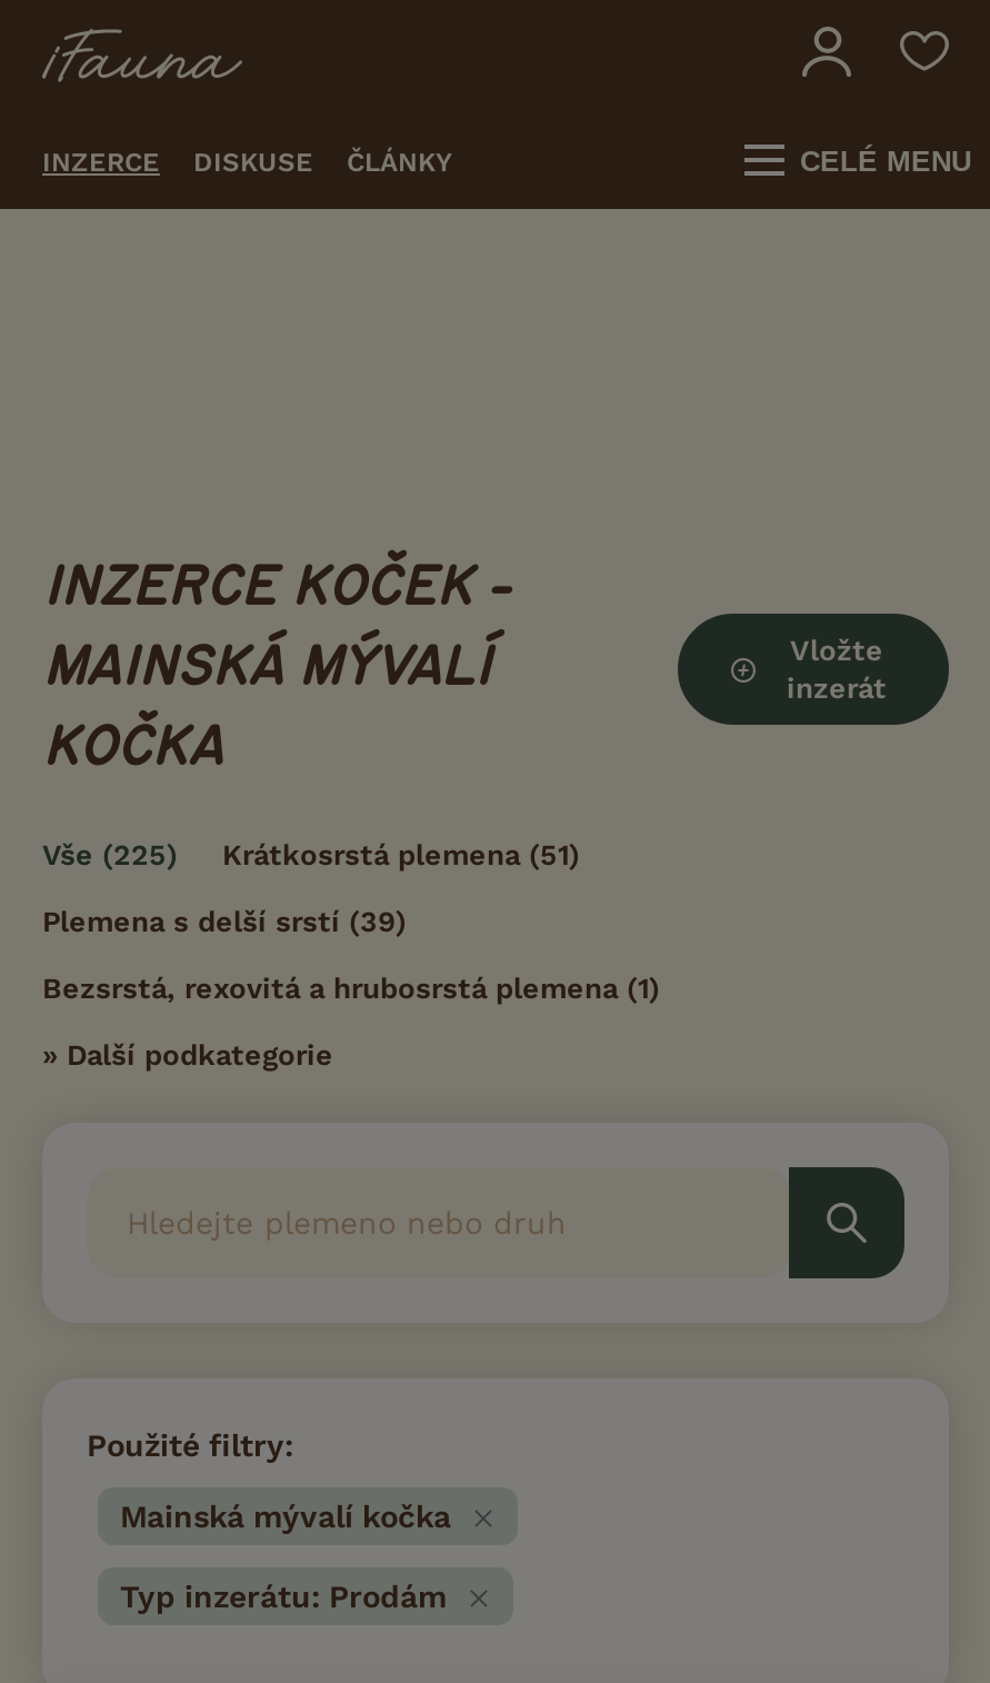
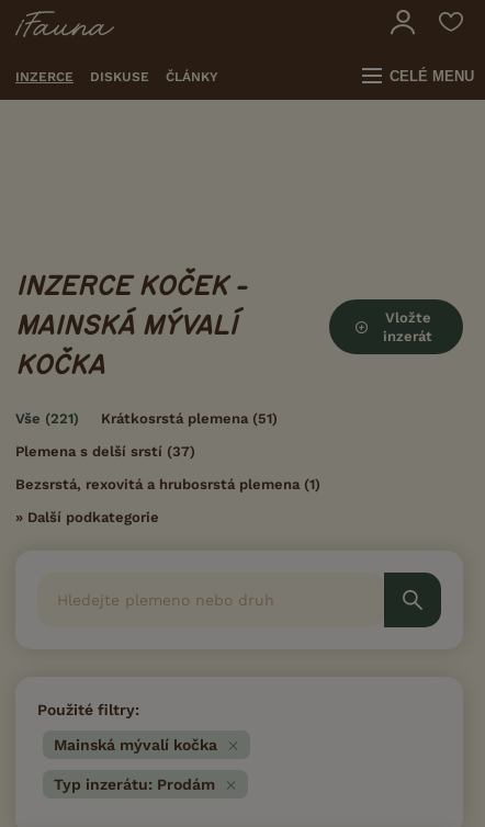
- Vše (225) Krátkosrstá plemena (51)
+ Vše (221) Krátkosrstá plemena (51)

- Plemena s delší srstí (39)
+ Plemena s delší srstí (37)
